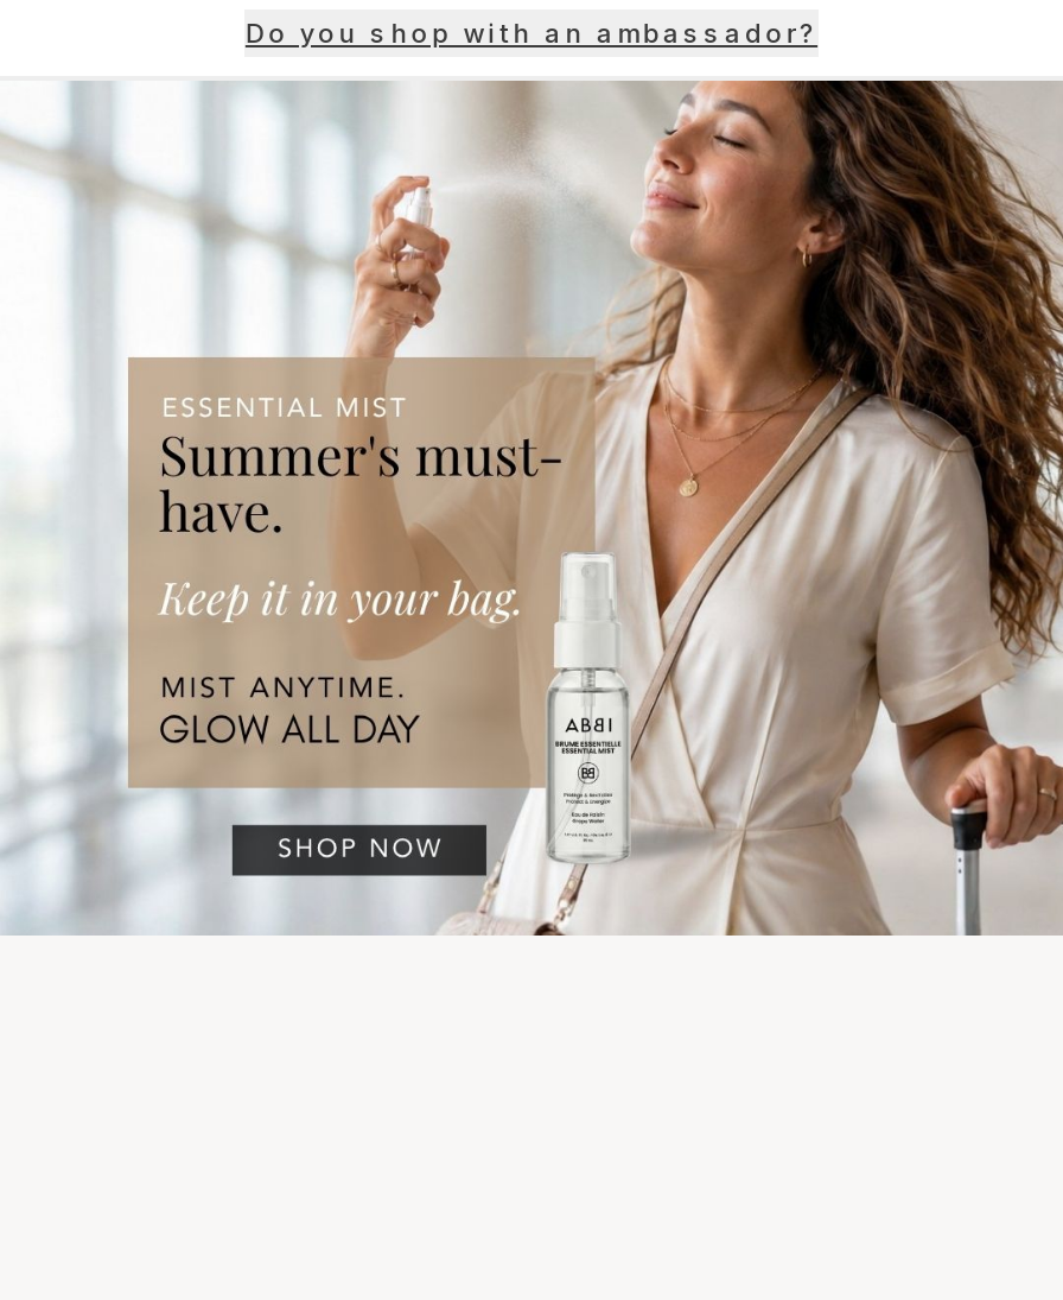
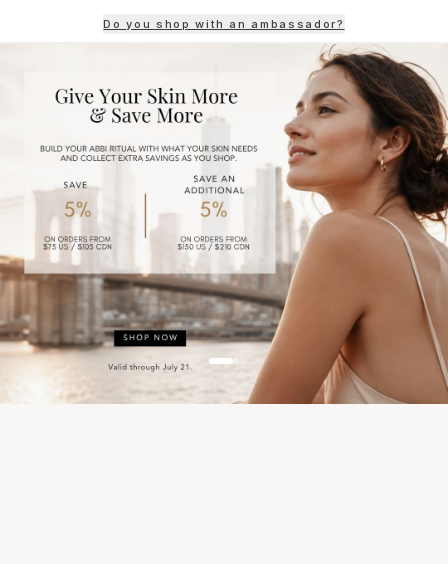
- [image]
+ [image]
